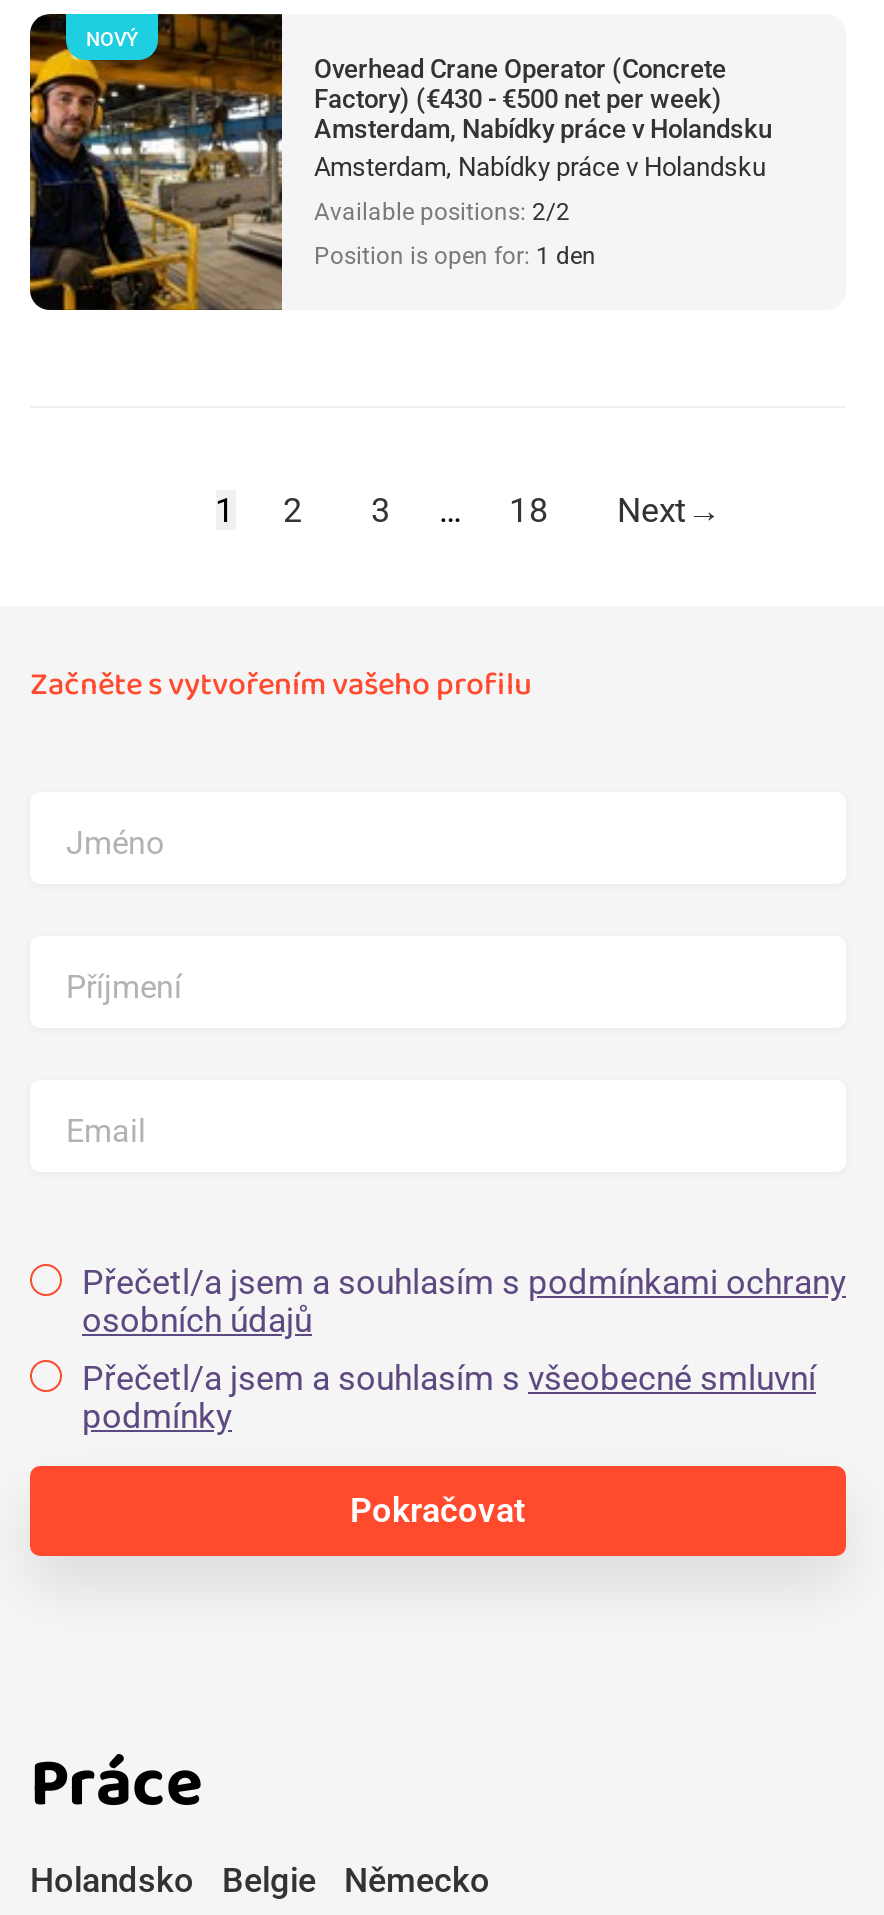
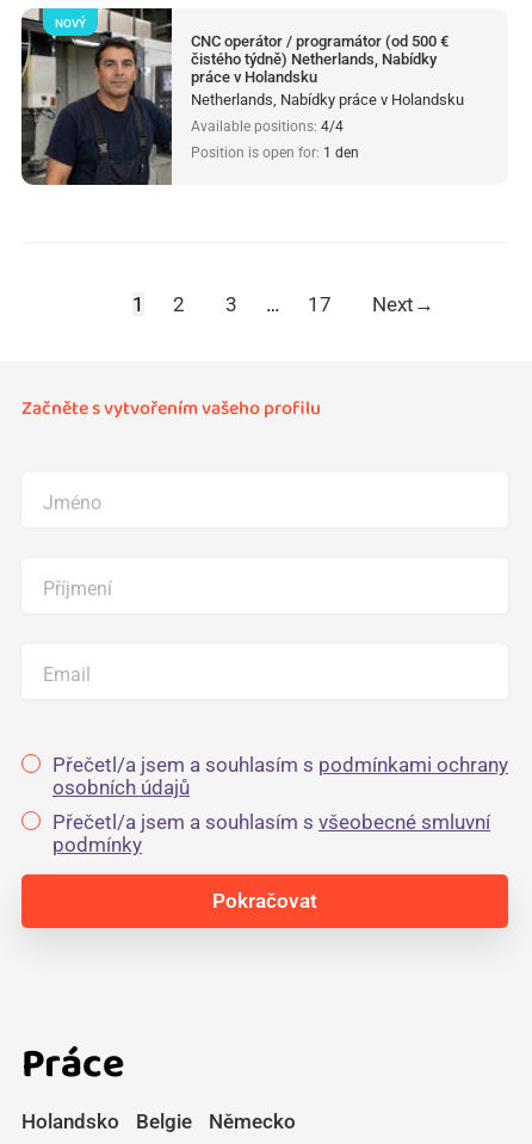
- [image]
- Overhead Crane Operator (Concrete
- Factory) (€430 - €500 net per week)
- Amsterdam, Nabídky práce v Holandsku
- Amsterdam, Nabídky práce v Holandsku
+ [image]
+ CNC operátor / programátor (od 500 €
+ čistého týdně) Netherlands, Nabídky
+ práce v Holandsku
+ Netherlands, Nabídky práce v Holandsku

- Available positions: 2/2
+ Available positions: 4/4

- 18
+ 17
